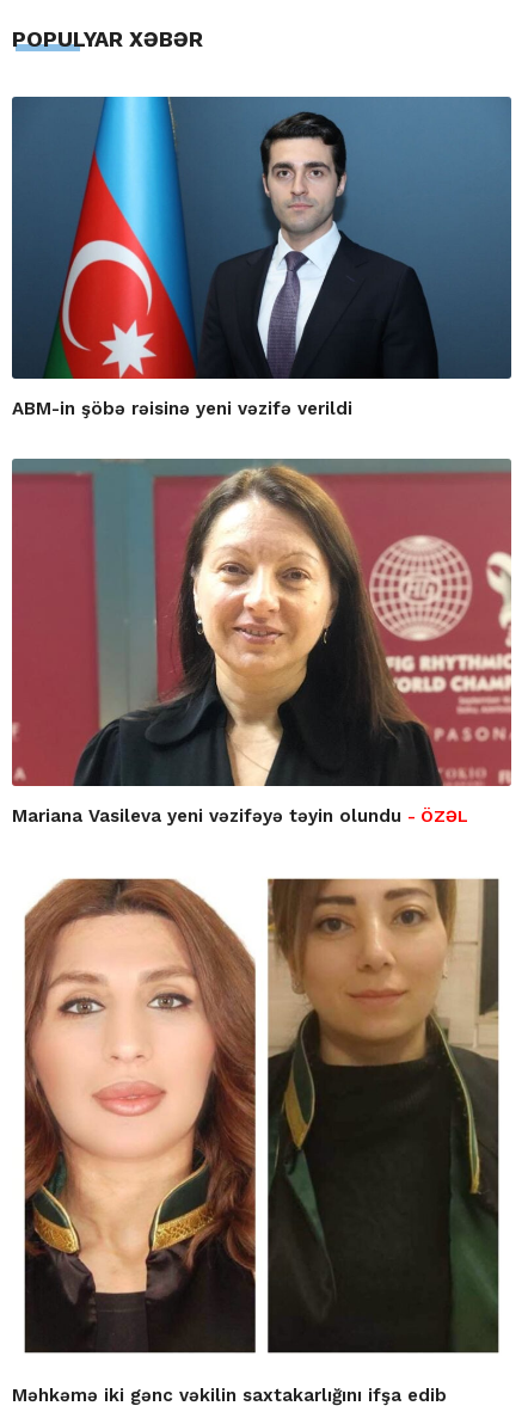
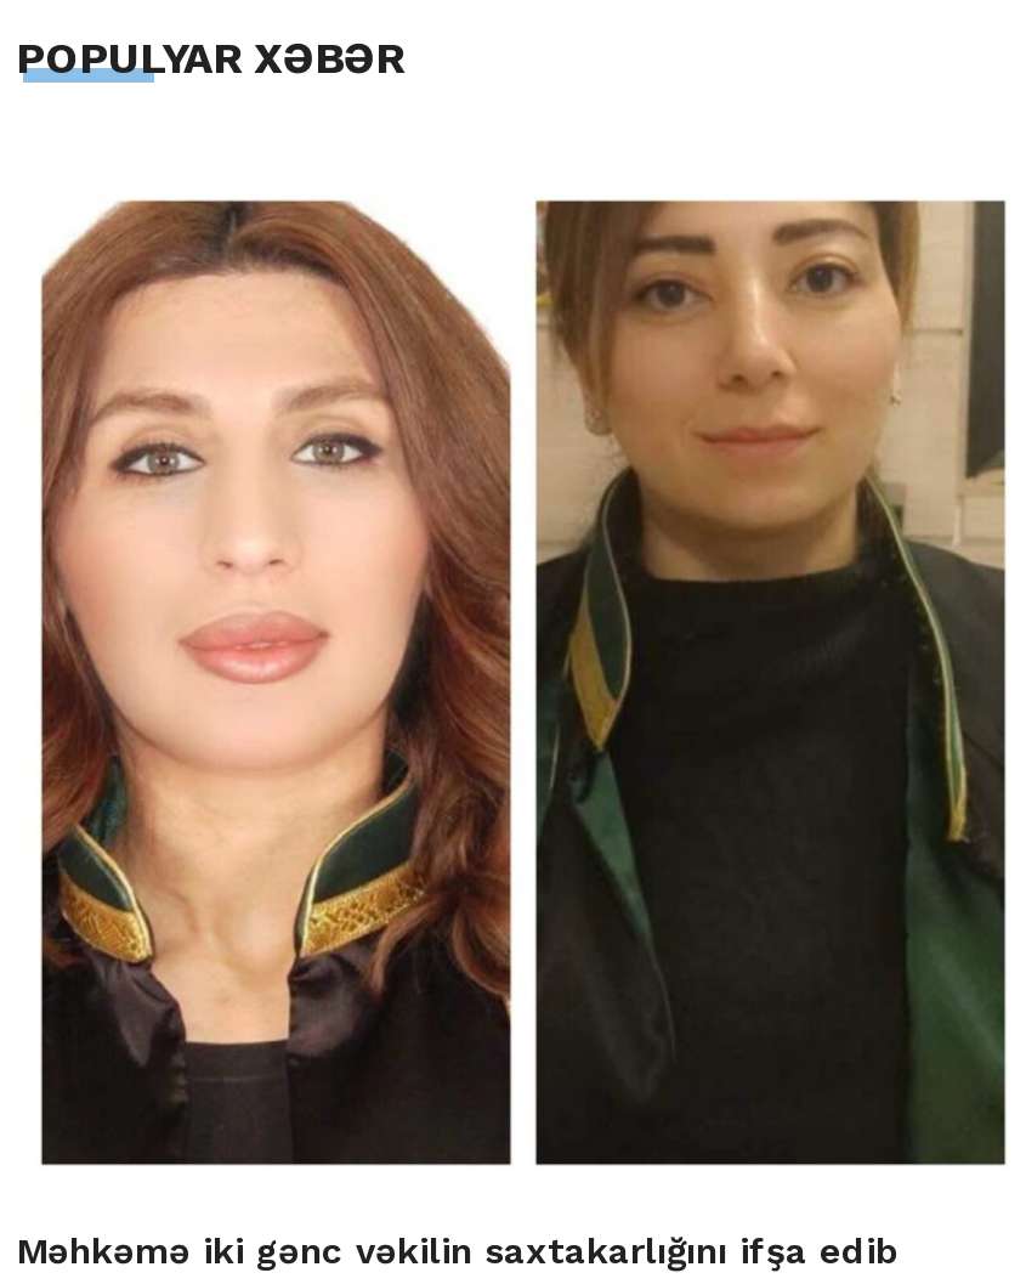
- [image]
- ABM-in şöbə rəisinə yeni vəzifə verildi

- [image]
- Mariana Vasileva yeni vəzifəyə təyin olundu - ÖZƏL
